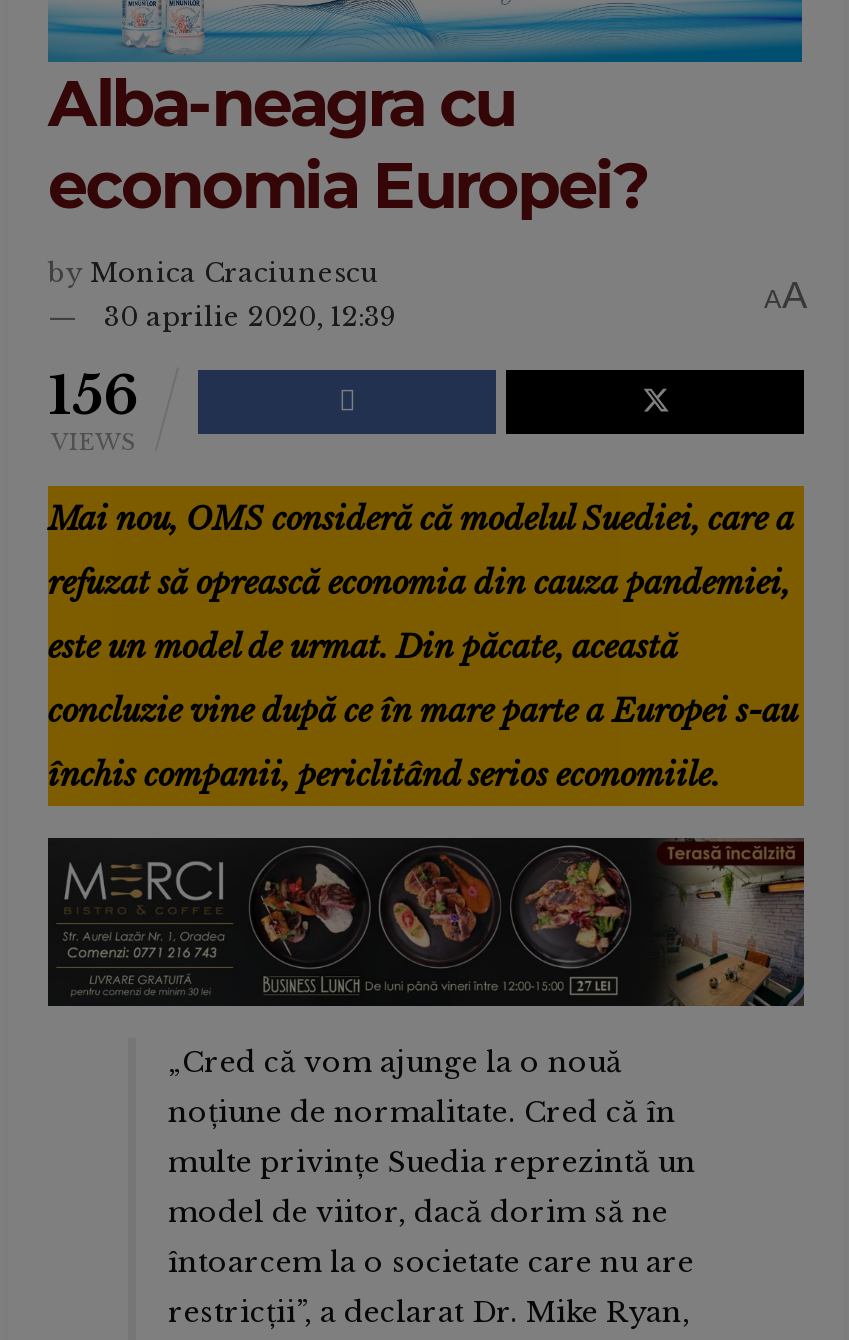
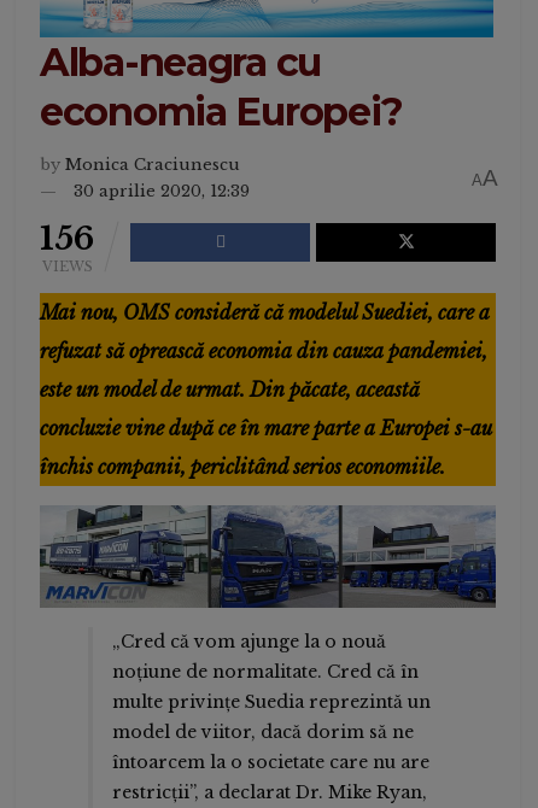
- [image]
+ [image]
